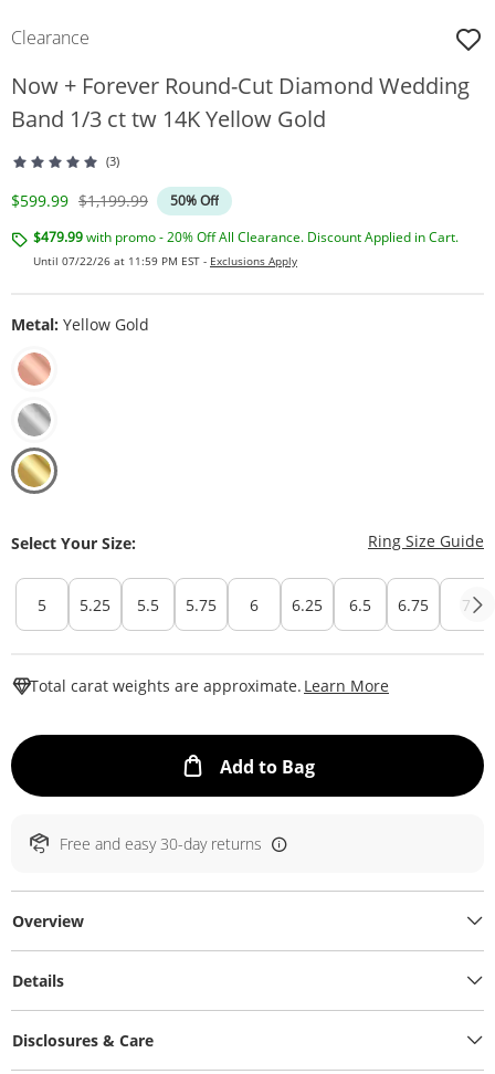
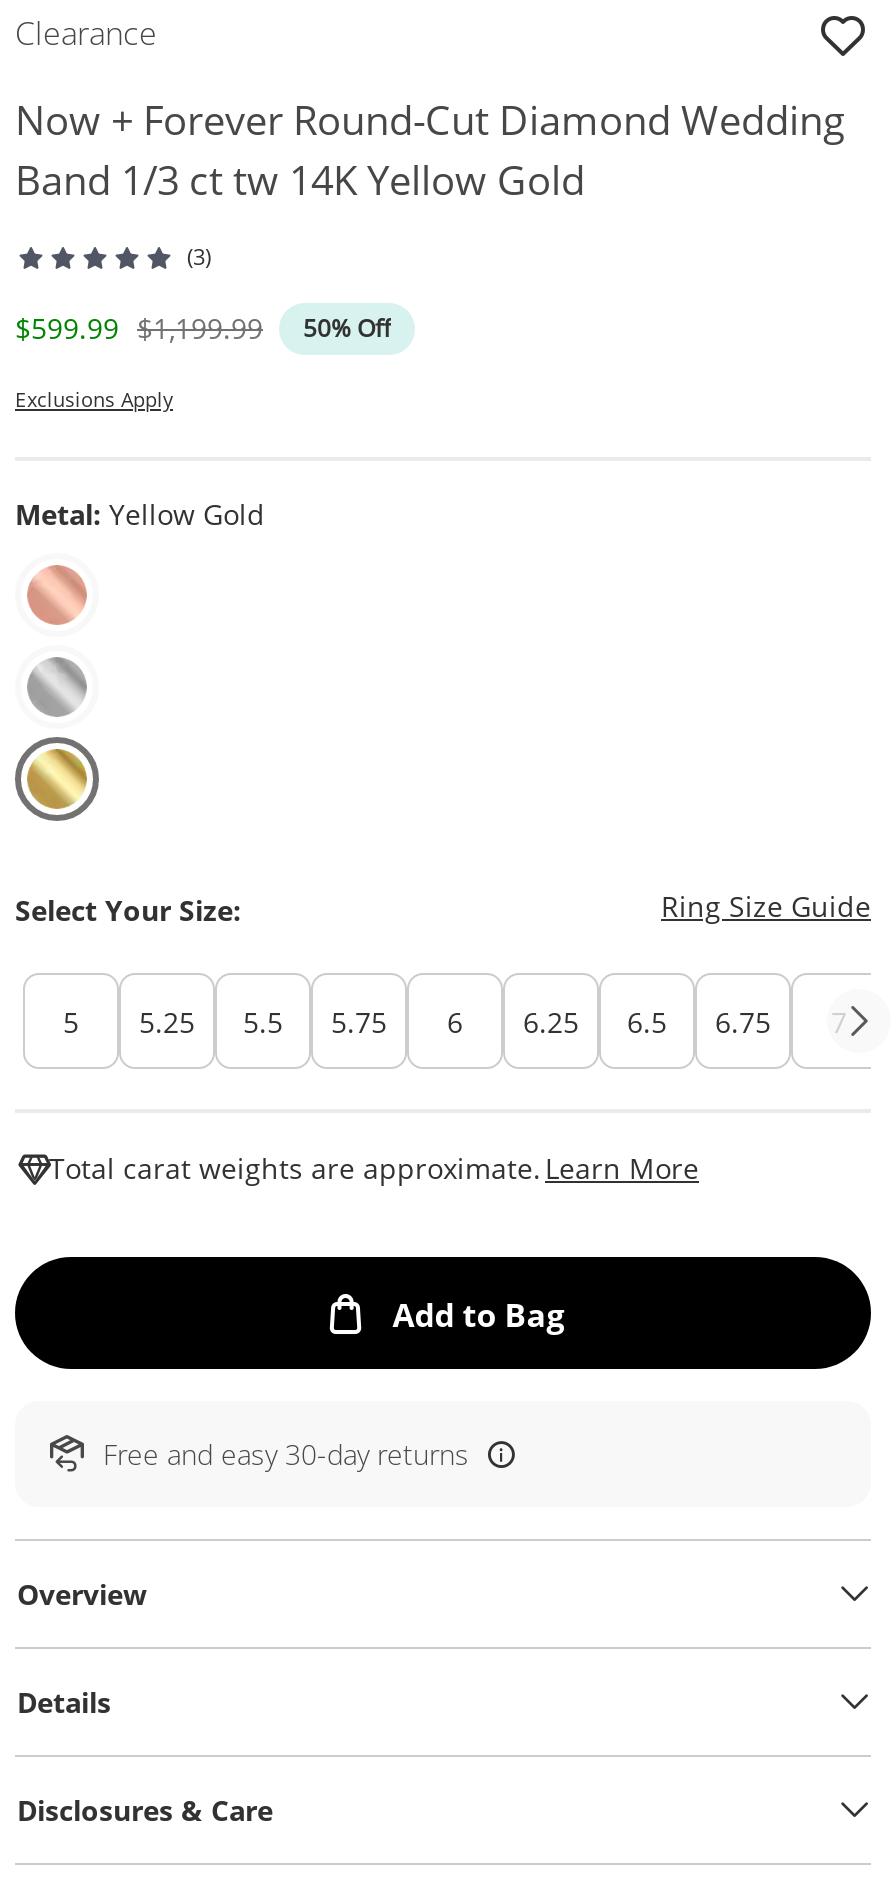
- $479.99 with promo - 20% Off All Clearance. Discount Applied in Cart.
- Until 07/22/26 at 11:59 PM EST - Exclusions Apply
+ Exclusions Apply
